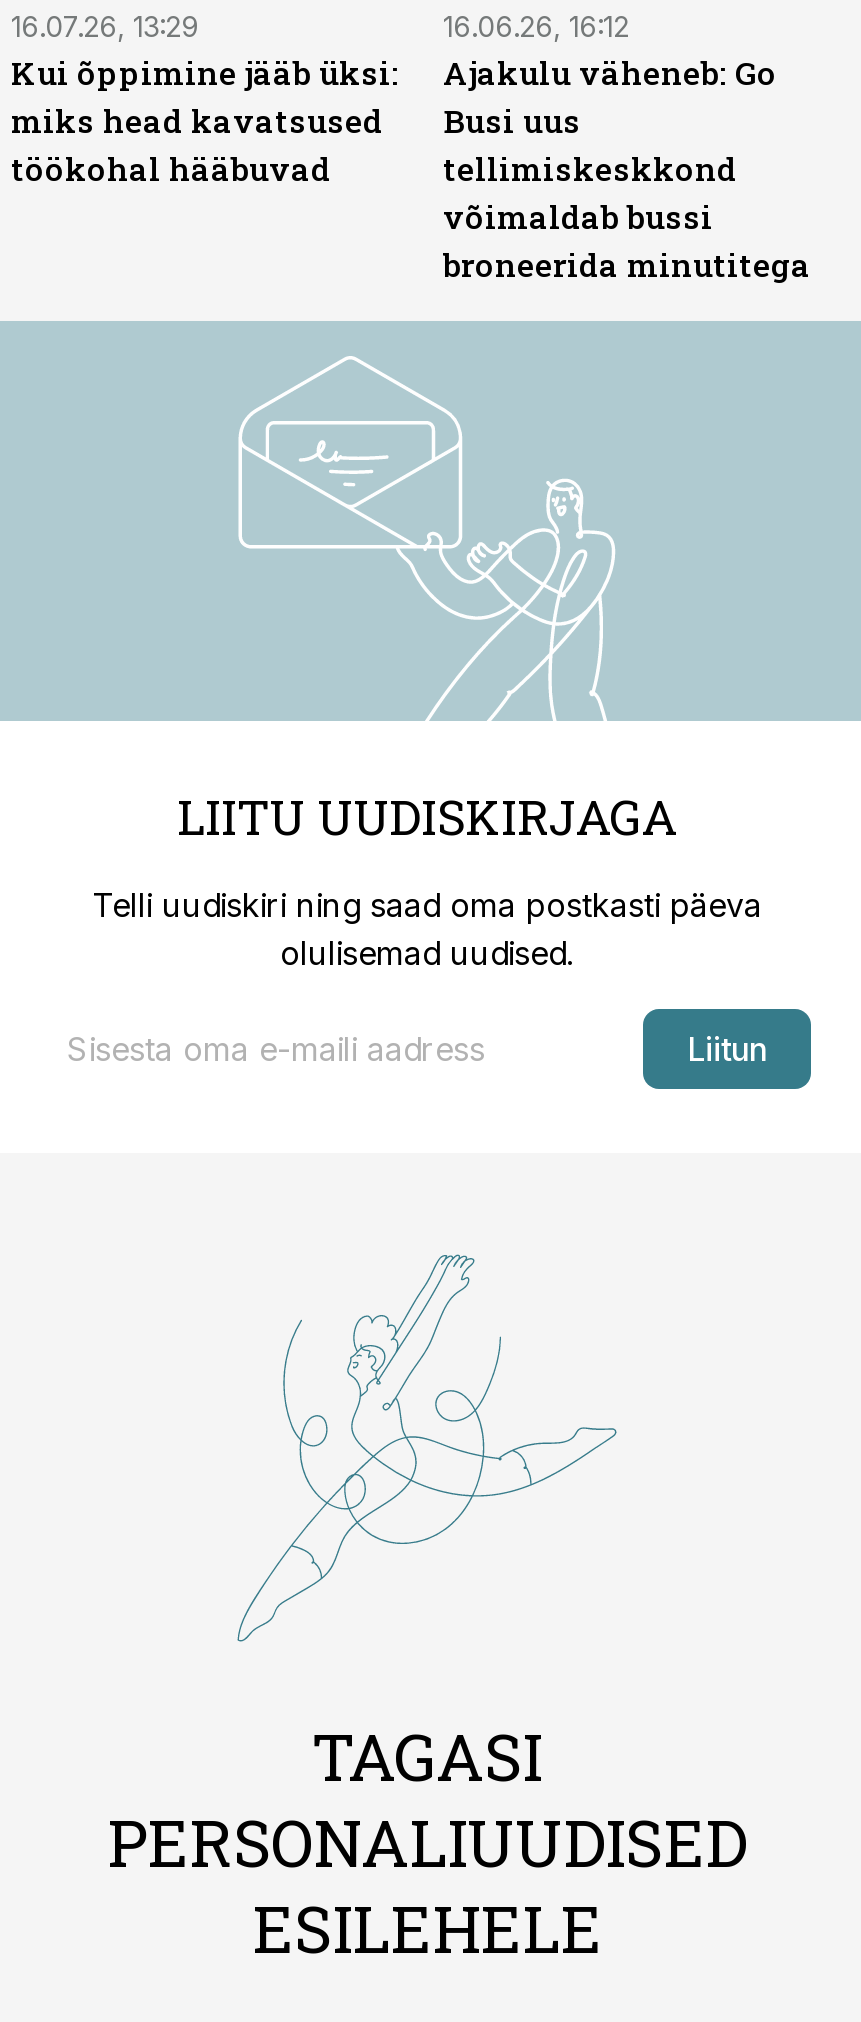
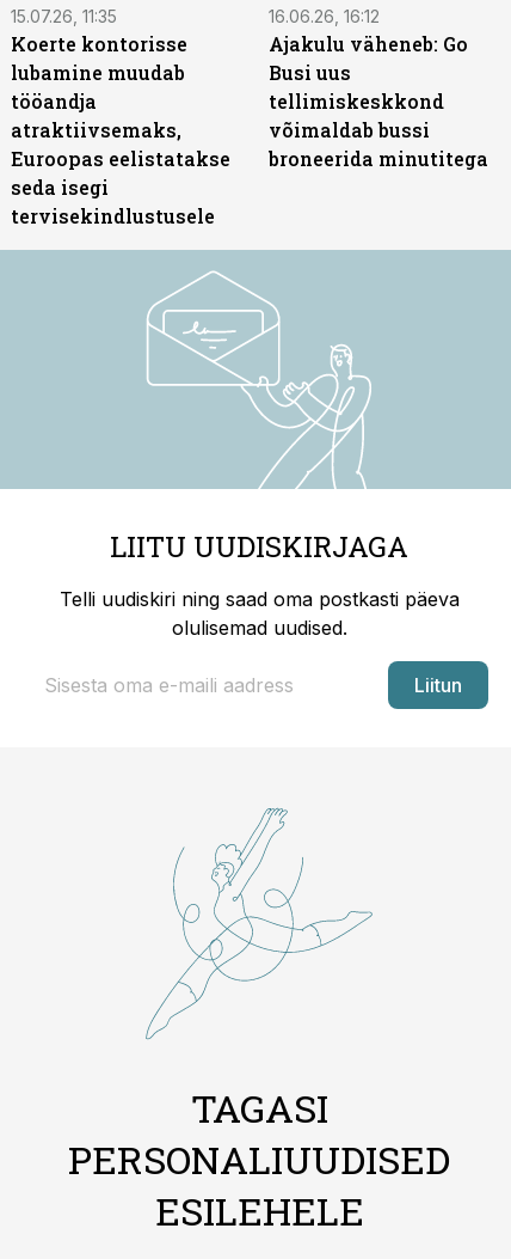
- 16.07.26, 13:29
- Kui õppimine jääb üksi:
- miks head kavatsused
- töökohal hääbuvad
+ 15.07.26, 11:35
+ Koerte kontorisse
+ lubamine muudab
+ tööandja
+ atraktiivsemaks,
+ Euroopas eelistatakse
+ seda isegi
+ tervisekindlustusele
